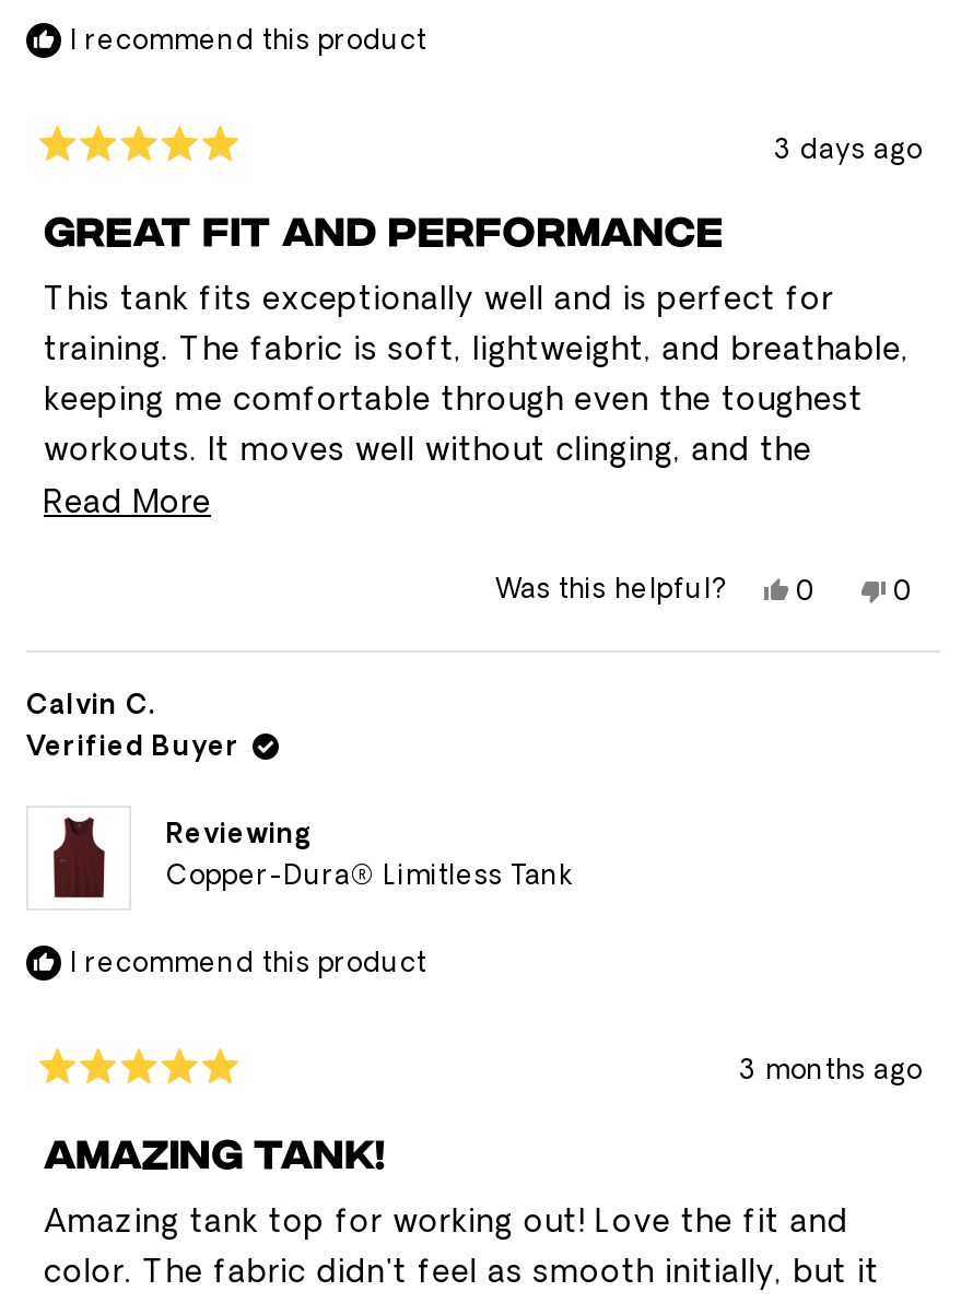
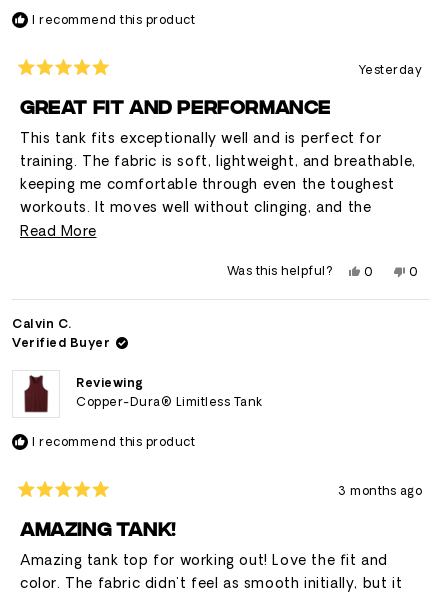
- 3 days ago
+ Yesterday
